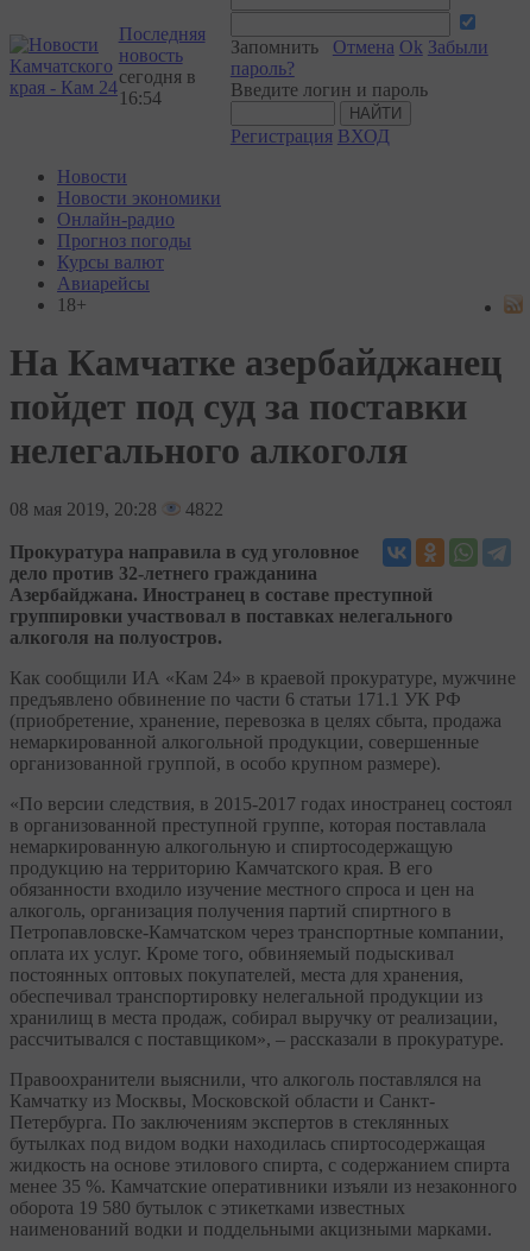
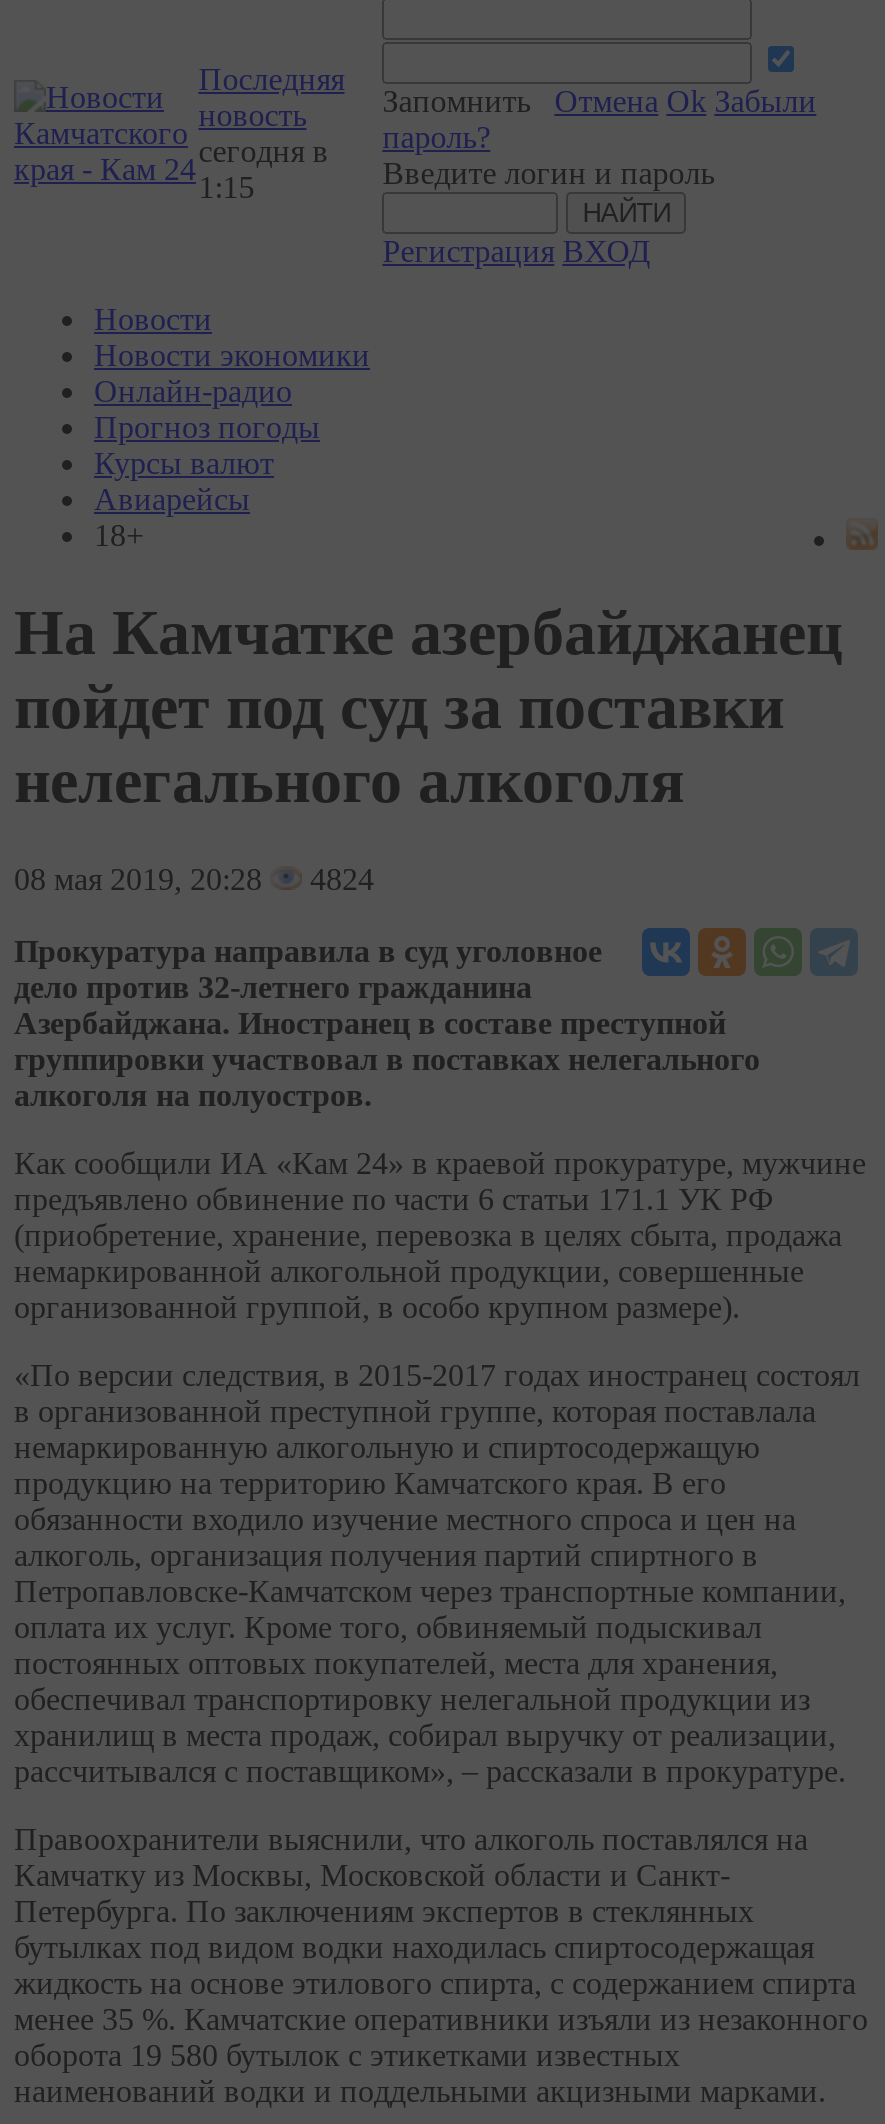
- 16:54
+ 1:15

- 08 мая 2019, 20:28 4822
+ 08 мая 2019, 20:28 4824
